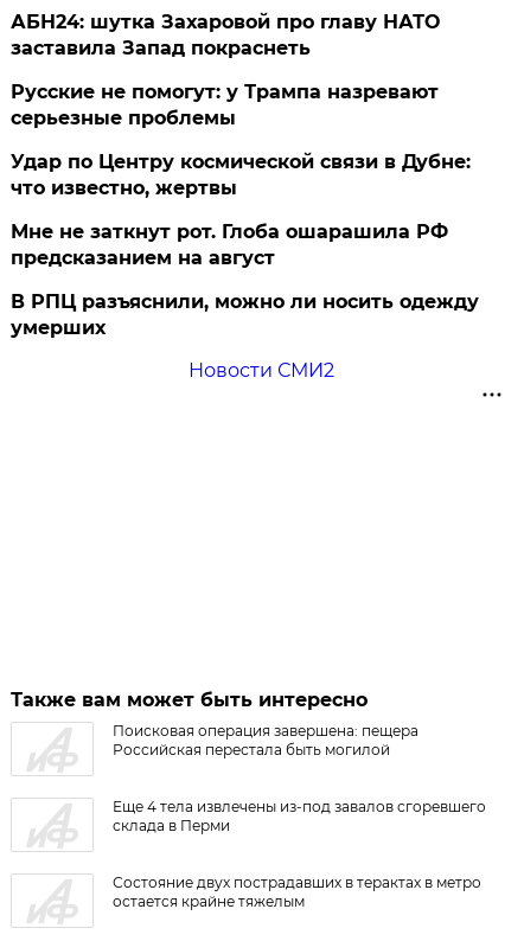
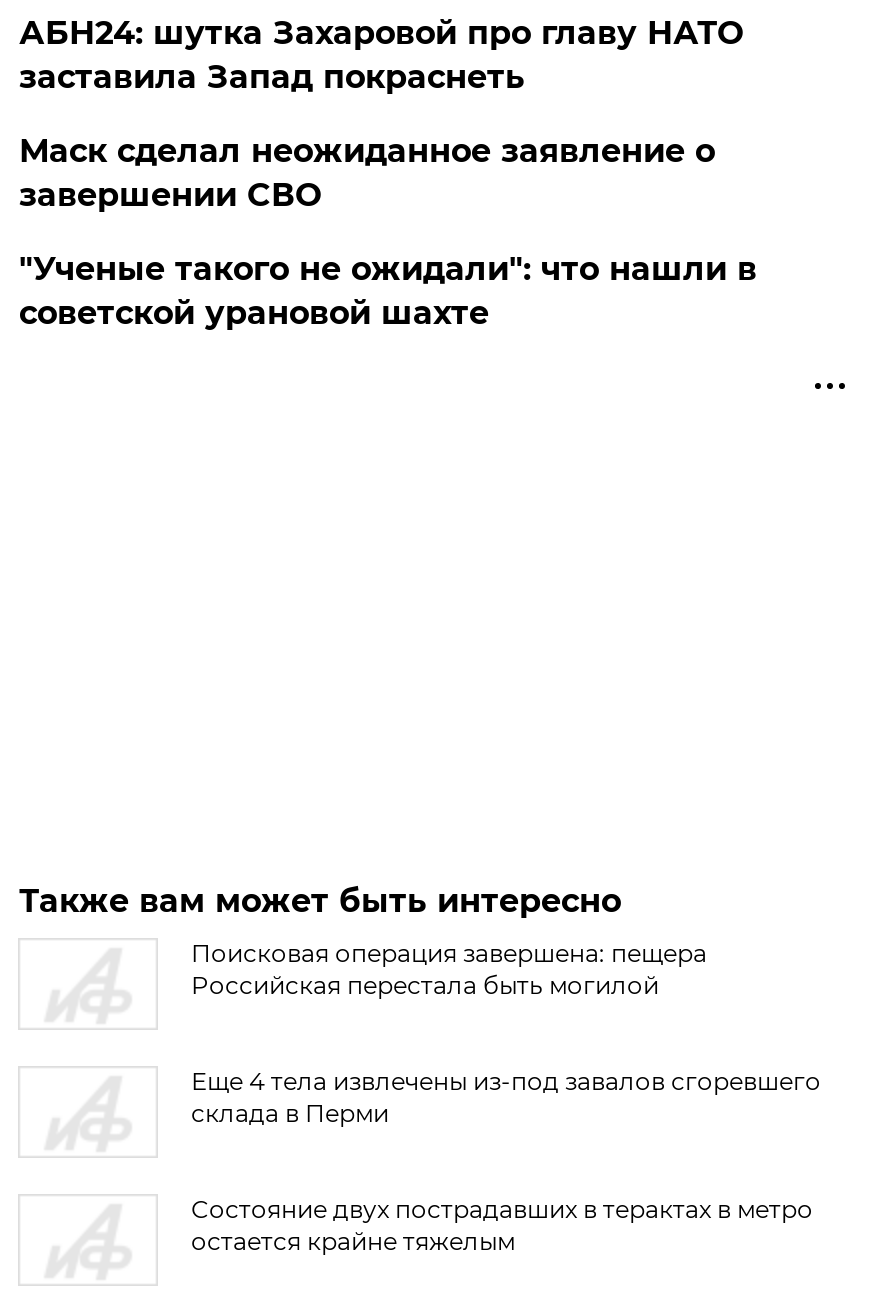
- Русские не помогут: у Трампа назревают
- серьезные проблемы
- Удар по Центру космической связи в Дубне:
- что известно, жертвы
- Мне не заткнут рот. Глоба ошарашила РФ
- предсказанием на август
- В РПЦ разъяснили, можно ли носить одежду
- умерших
- Новости СМИ2
+ Маск сделал неожиданное заявление о
+ завершении СВО
+ "Ученые такого не ожидали": что нашли в
+ советской урановой шахте
